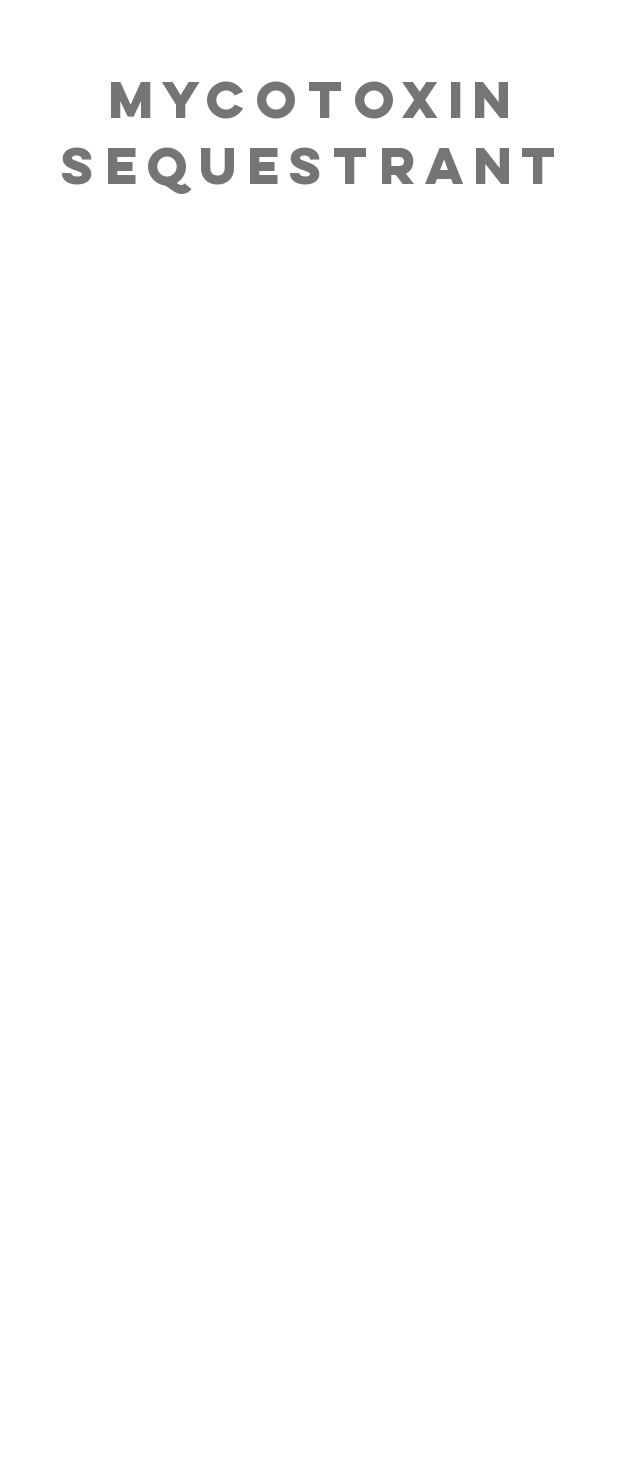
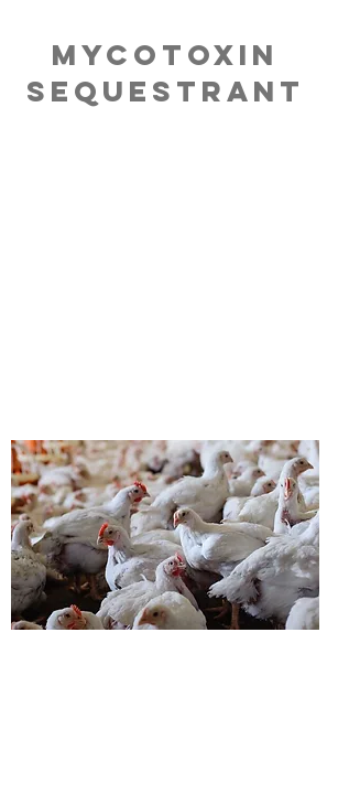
+ [image]
